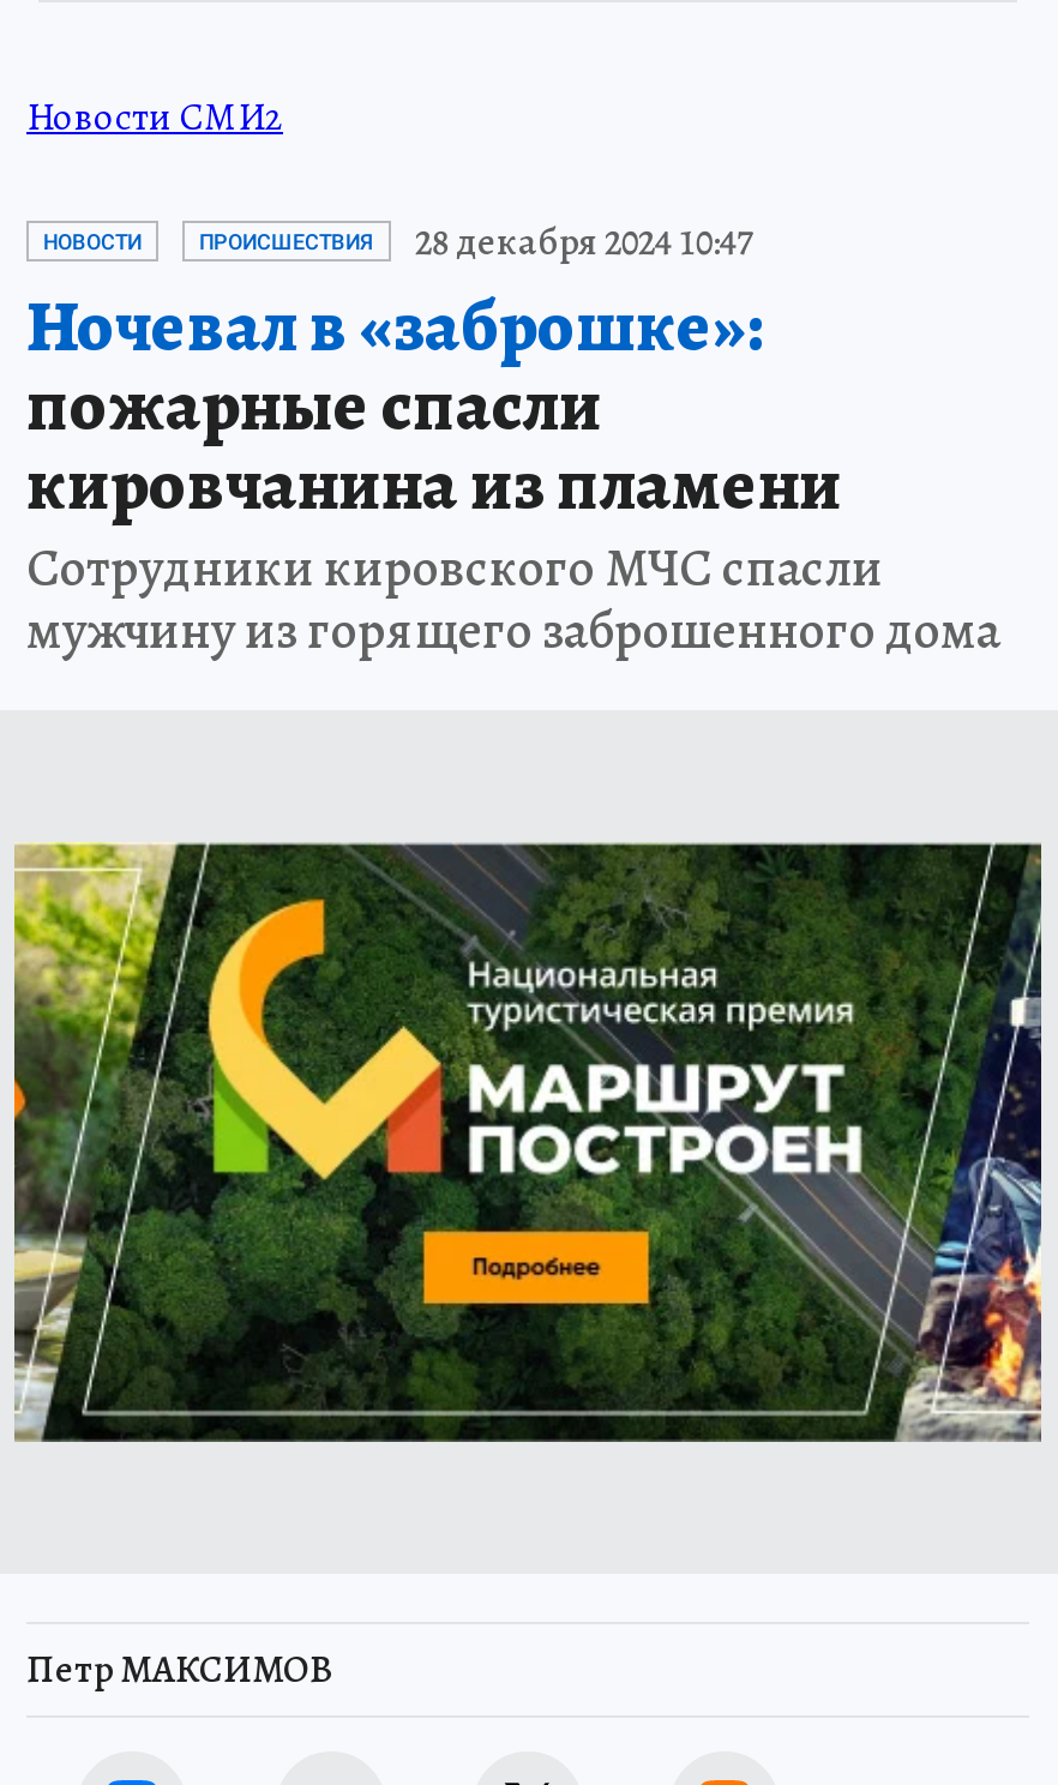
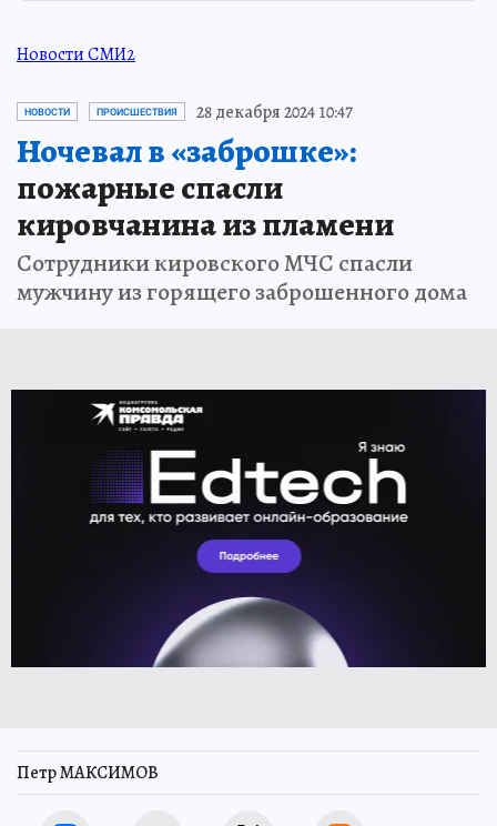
- [image]
+ [image]
